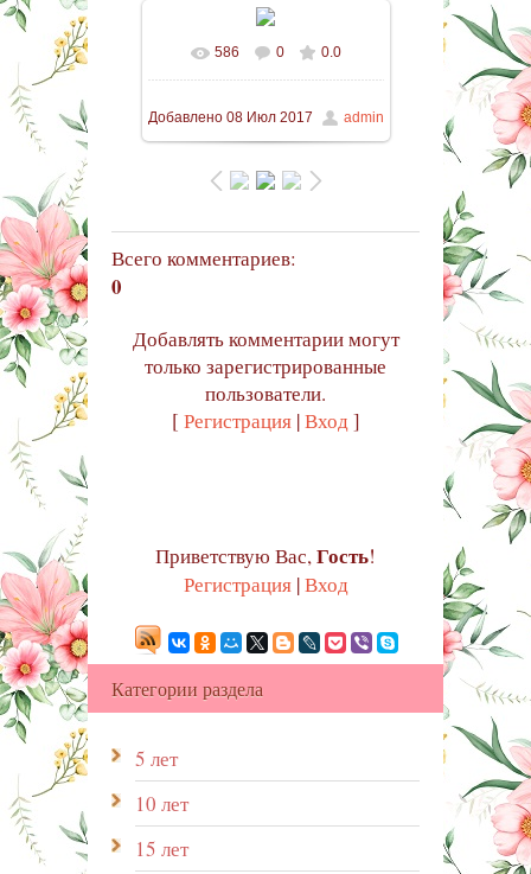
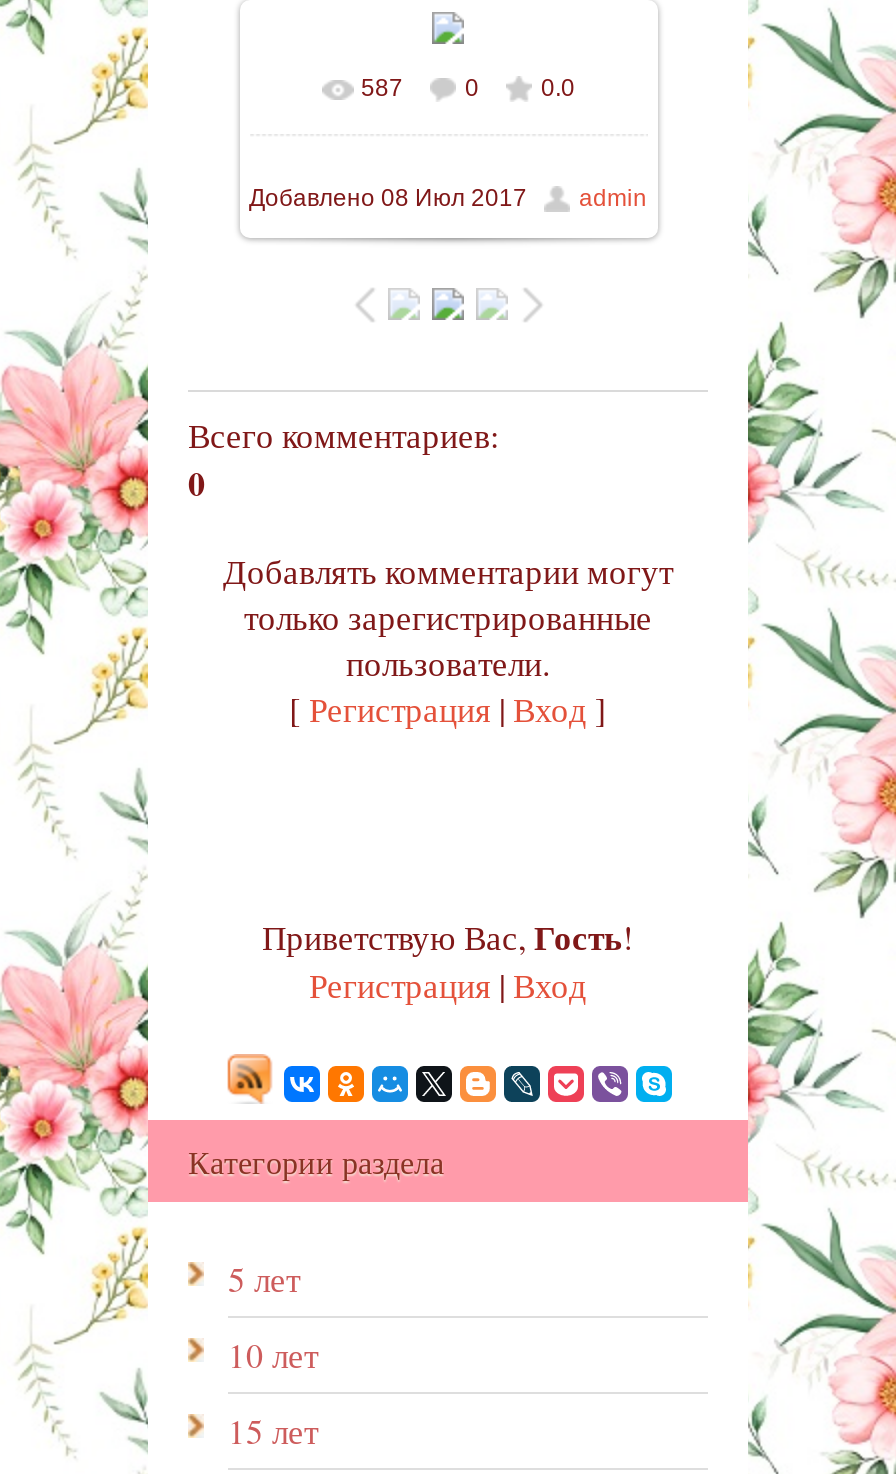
- 586
+ 587
